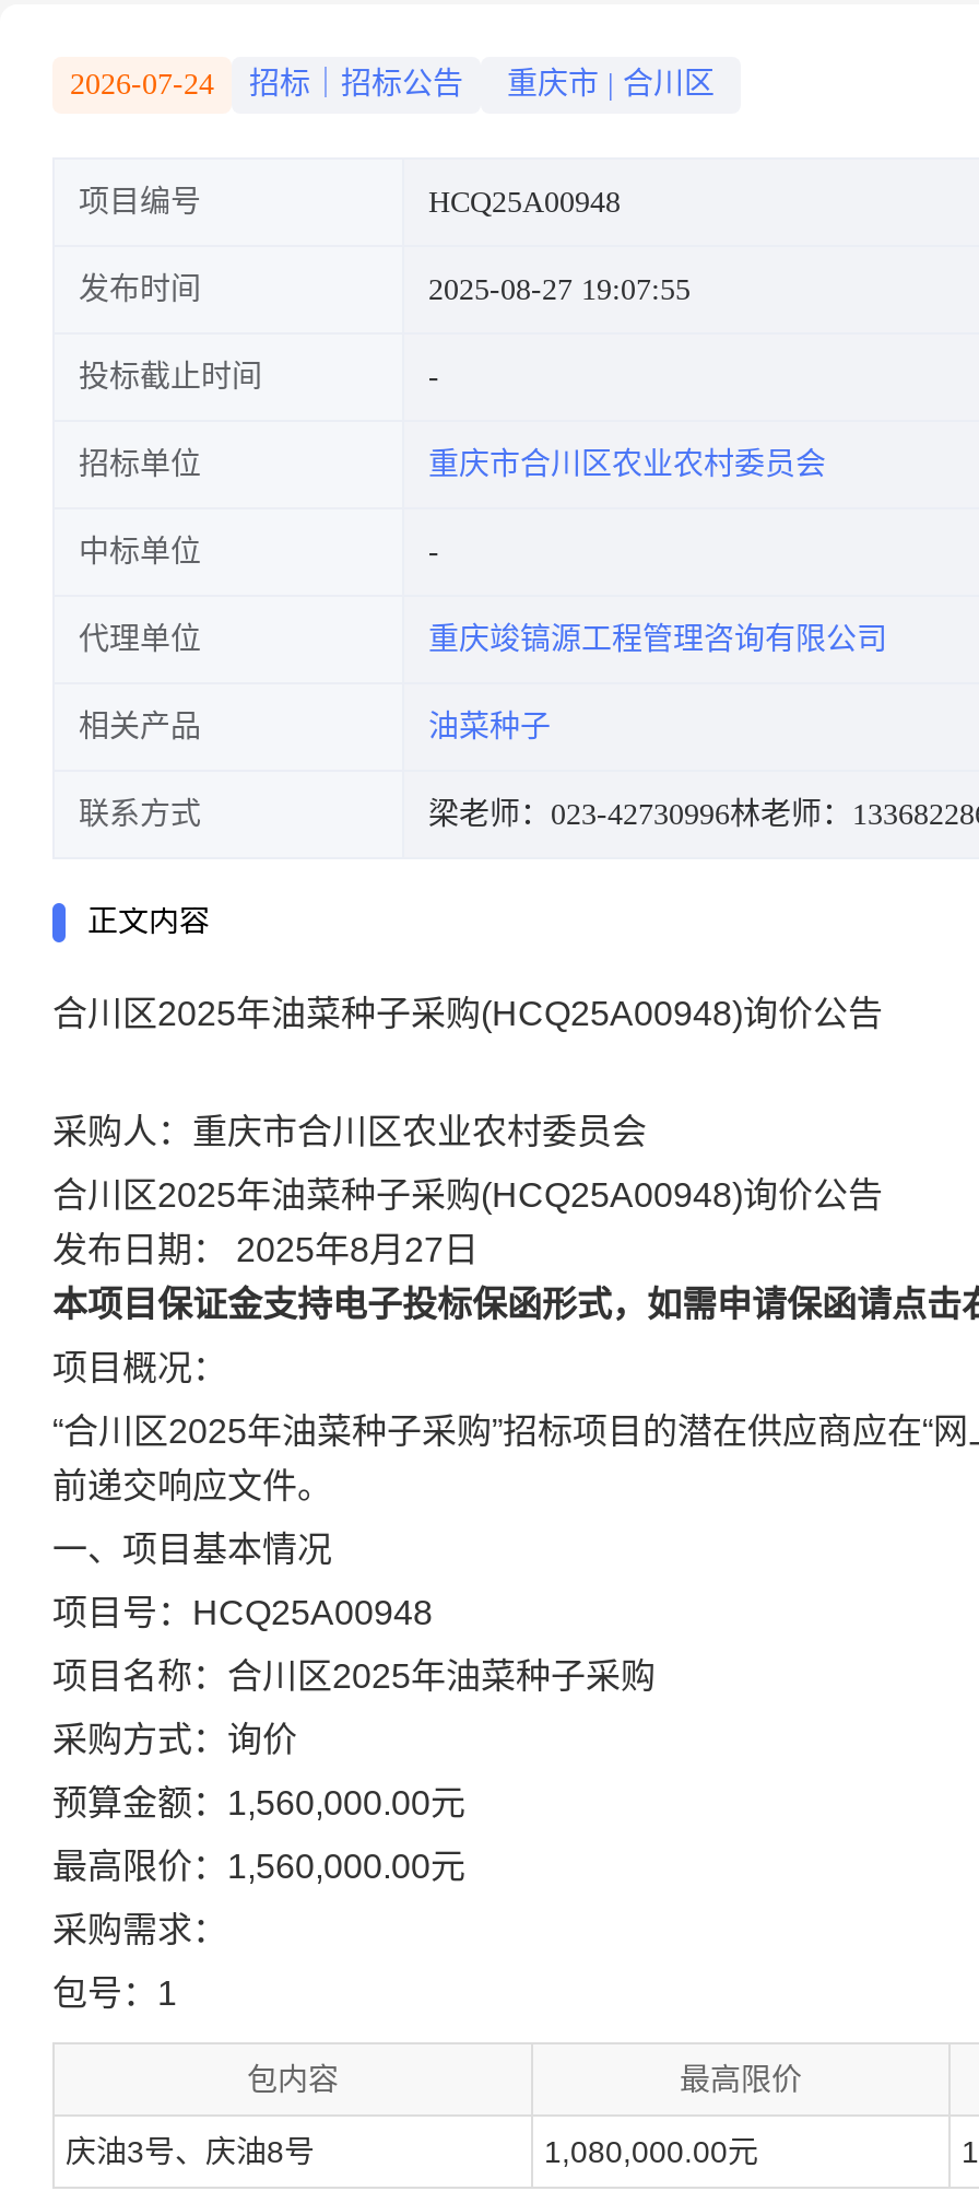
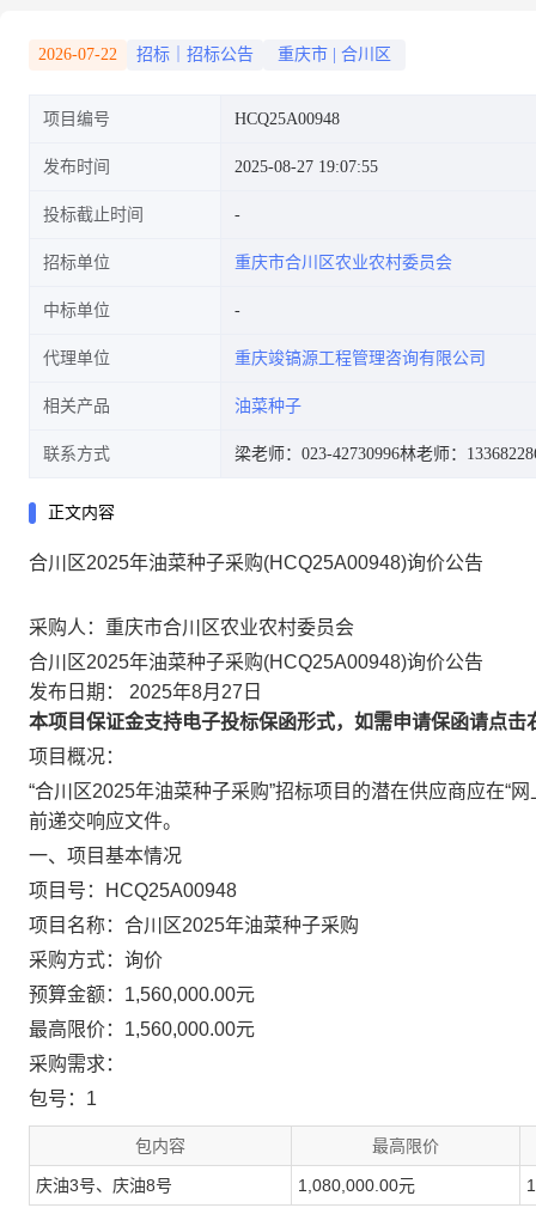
- 2026-07-24
+ 2026-07-22
